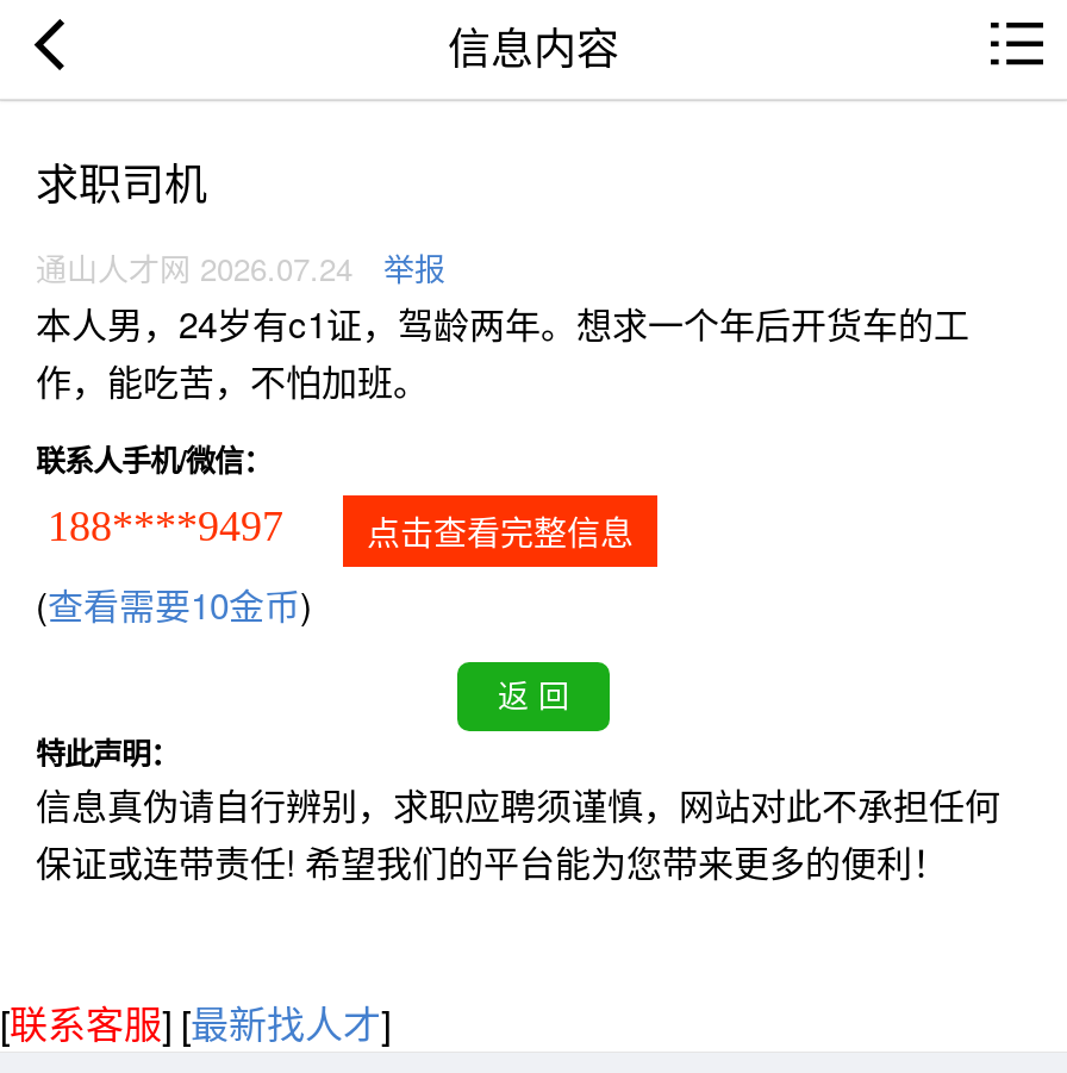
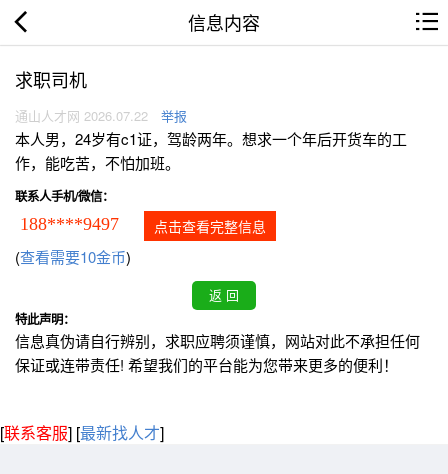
- 通山人才网 2026.07.24 举报
+ 通山人才网 2026.07.22 举报
